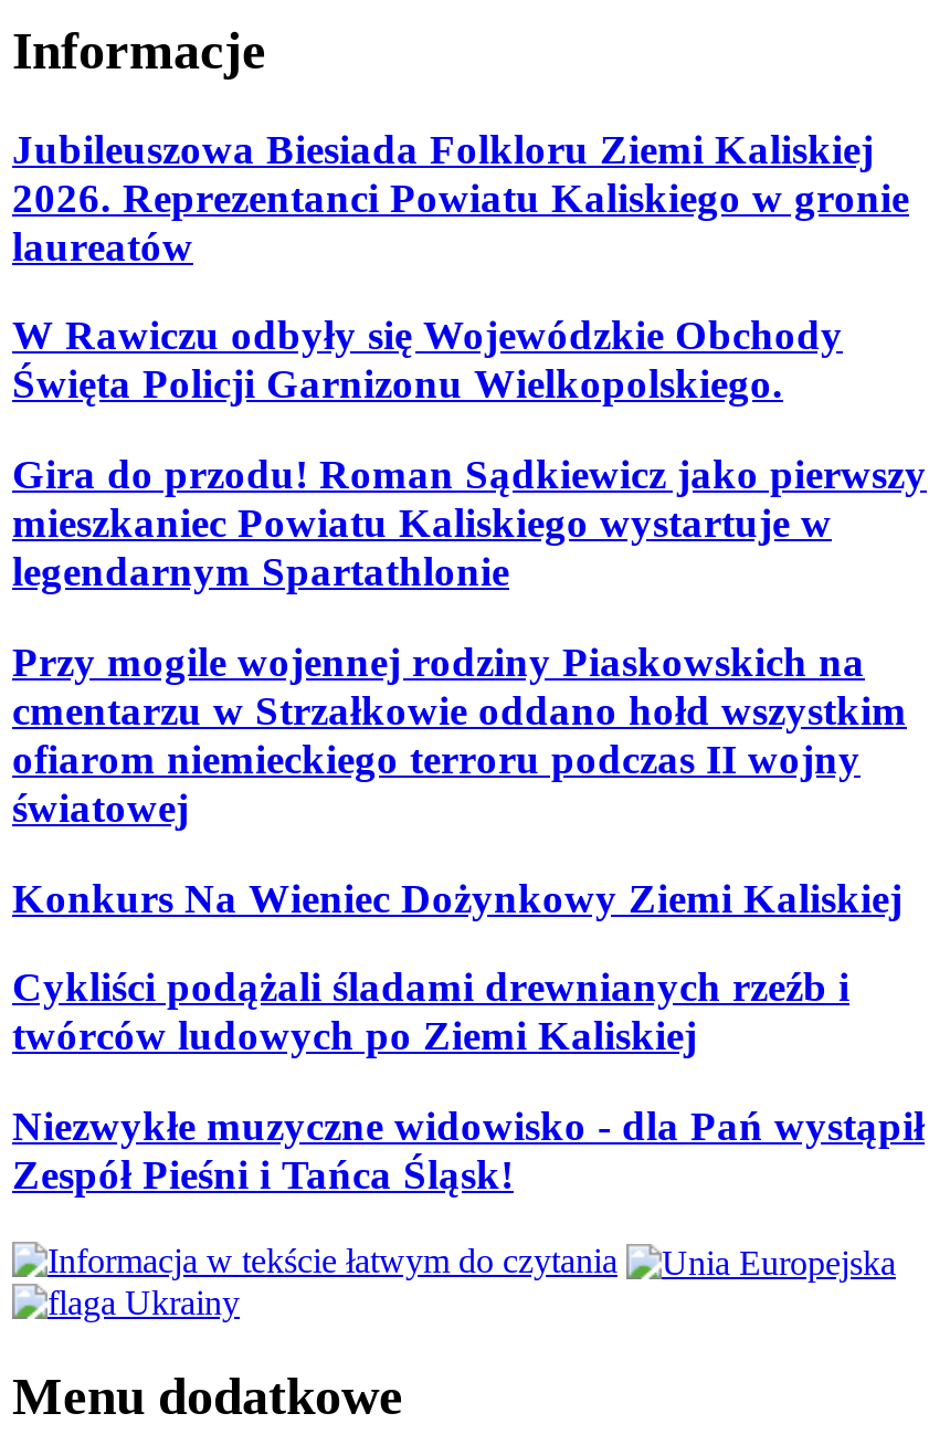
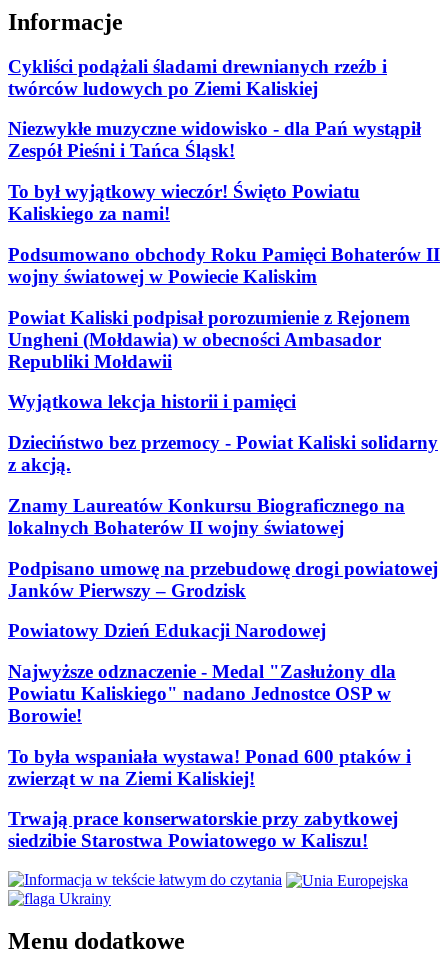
- Jubileuszowa Biesiada Folkloru Ziemi Kaliskiej
- 2026. Reprezentanci Powiatu Kaliskiego w gronie
- laureatów
- W Rawiczu odbyły się Wojewódzkie Obchody
- Święta Policji Garnizonu Wielkopolskiego.
- Gira do przodu! Roman Sądkiewicz jako pierwszy
- mieszkaniec Powiatu Kaliskiego wystartuje w
- legendarnym Spartathlonie
- Przy mogile wojennej rodziny Piaskowskich na
- cmentarzu w Strzałkowie oddano hołd wszystkim
- ofiarom niemieckiego terroru podczas II wojny
- światowej
- Konkurs Na Wieniec Dożynkowy Ziemi Kaliskiej

moved up: Cykliści podążali śladami drewnianych rzeźb i | twórców ludowych po Ziemi Kaliskiej | Niezwykłe muzyczne widowisko - dla Pań wystąpił | Zespół Pieśni i Tańca Śląsk!

+ To był wyjątkowy wieczór! Święto Powiatu
+ Kaliskiego za nami!
+ Podsumowano obchody Roku Pamięci Bohaterów II
+ wojny światowej w Powiecie Kaliskim
+ Powiat Kaliski podpisał porozumienie z Rejonem
+ Ungheni (Mołdawia) w obecności Ambasador
+ Republiki Mołdawii
+ Wyjątkowa lekcja historii i pamięci
+ Dzieciństwo bez przemocy - Powiat Kaliski solidarny
+ z akcją.
+ Znamy Laureatów Konkursu Biograficznego na
+ lokalnych Bohaterów II wojny światowej
+ Podpisano umowę na przebudowę drogi powiatowej
+ Janków Pierwszy – Grodzisk
+ Powiatowy Dzień Edukacji Narodowej
+ Najwyższe odznaczenie - Medal "Zasłużony dla
+ Powiatu Kaliskiego" nadano Jednostce OSP w
+ Borowie!
+ To była wspaniała wystawa! Ponad 600 ptaków i
+ zwierząt w na Ziemi Kaliskiej!
+ Trwają prace konserwatorskie przy zabytkowej
+ siedzibie Starostwa Powiatowego w Kaliszu!
